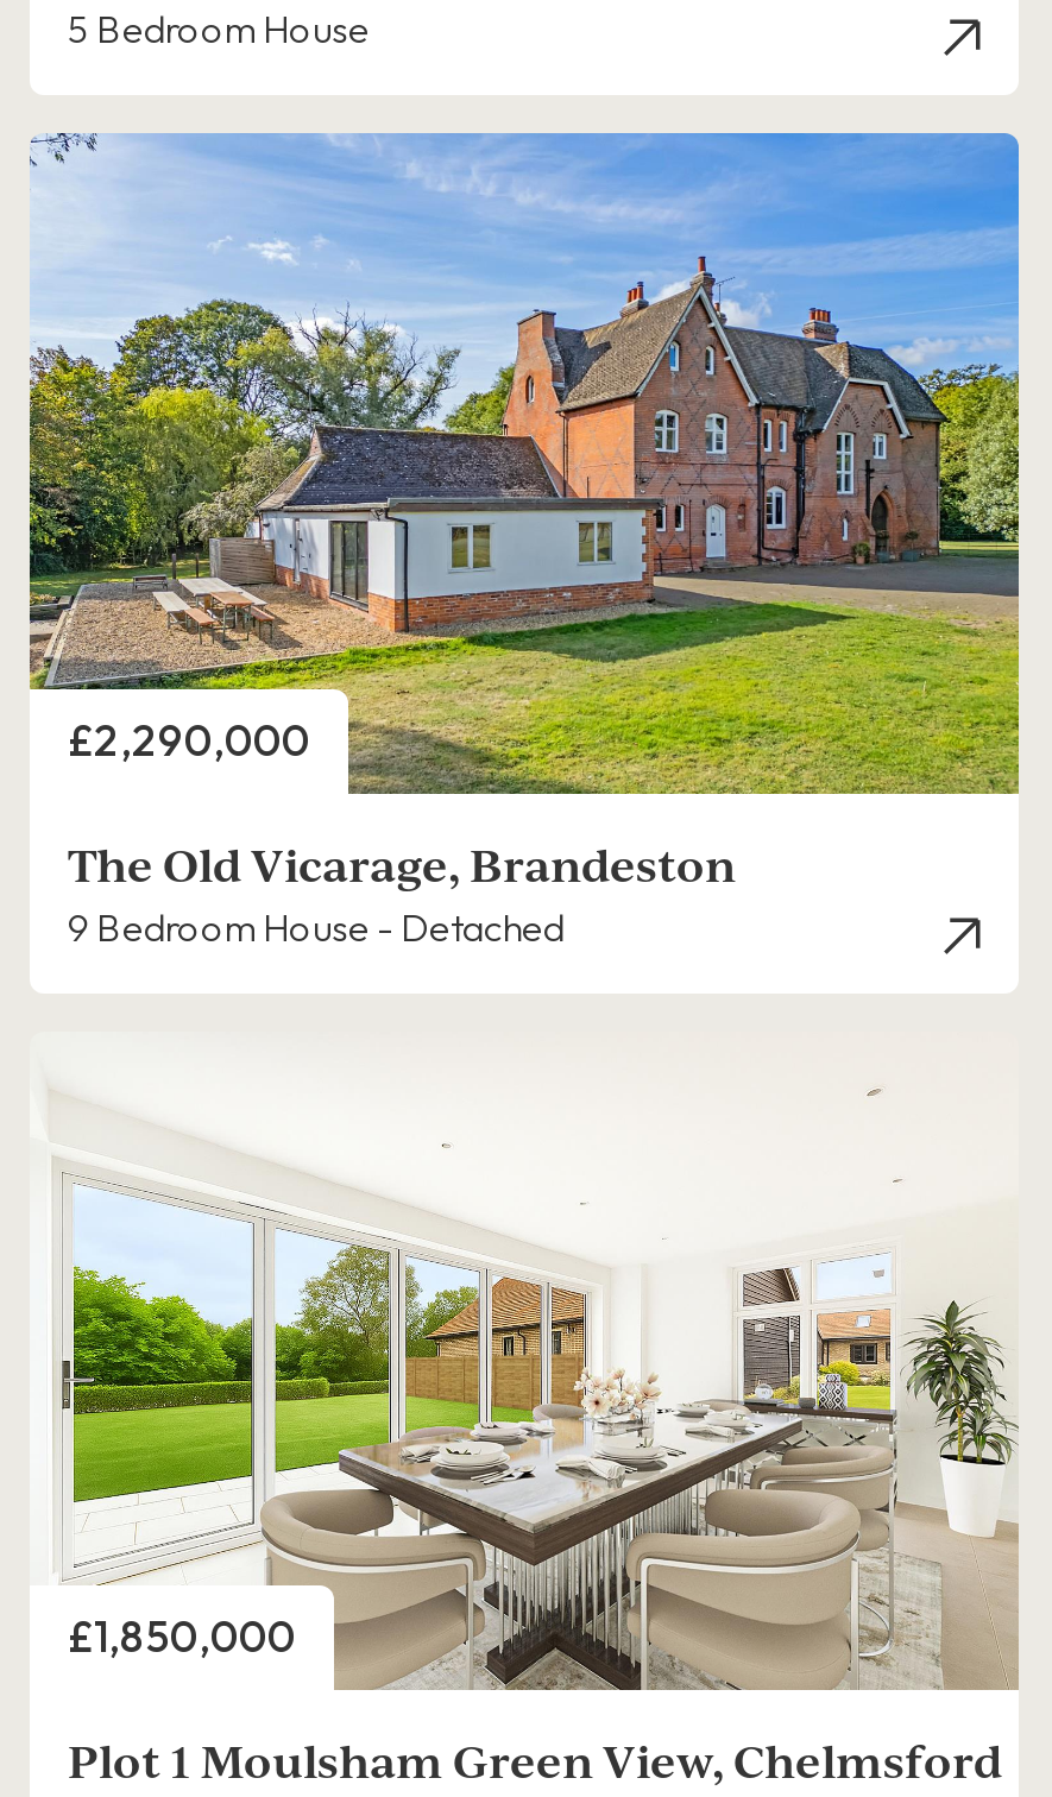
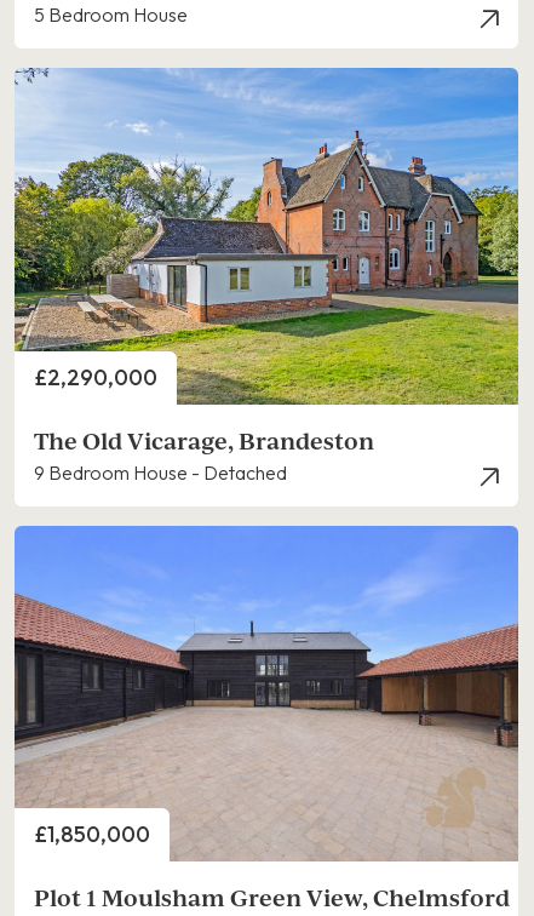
- [image]
+ [image]
